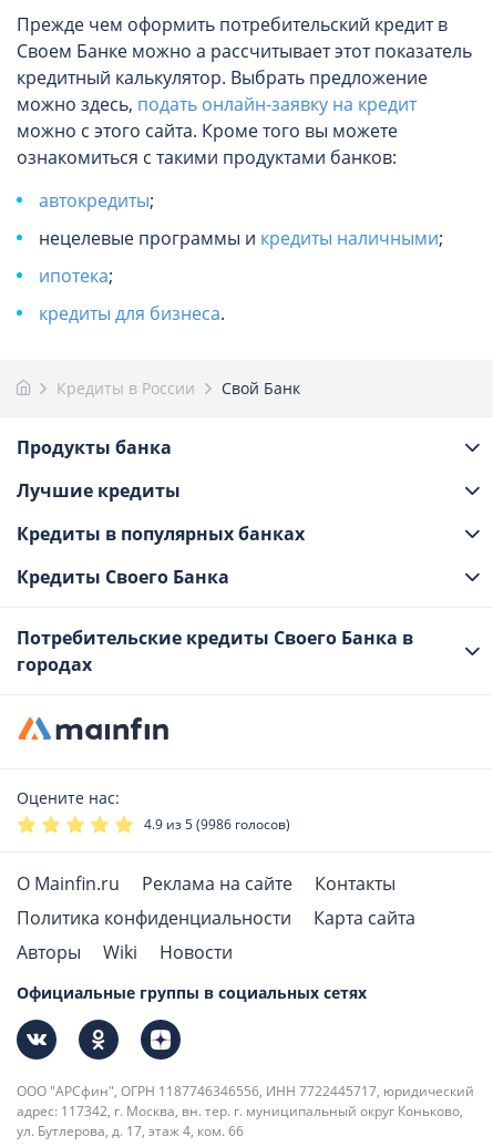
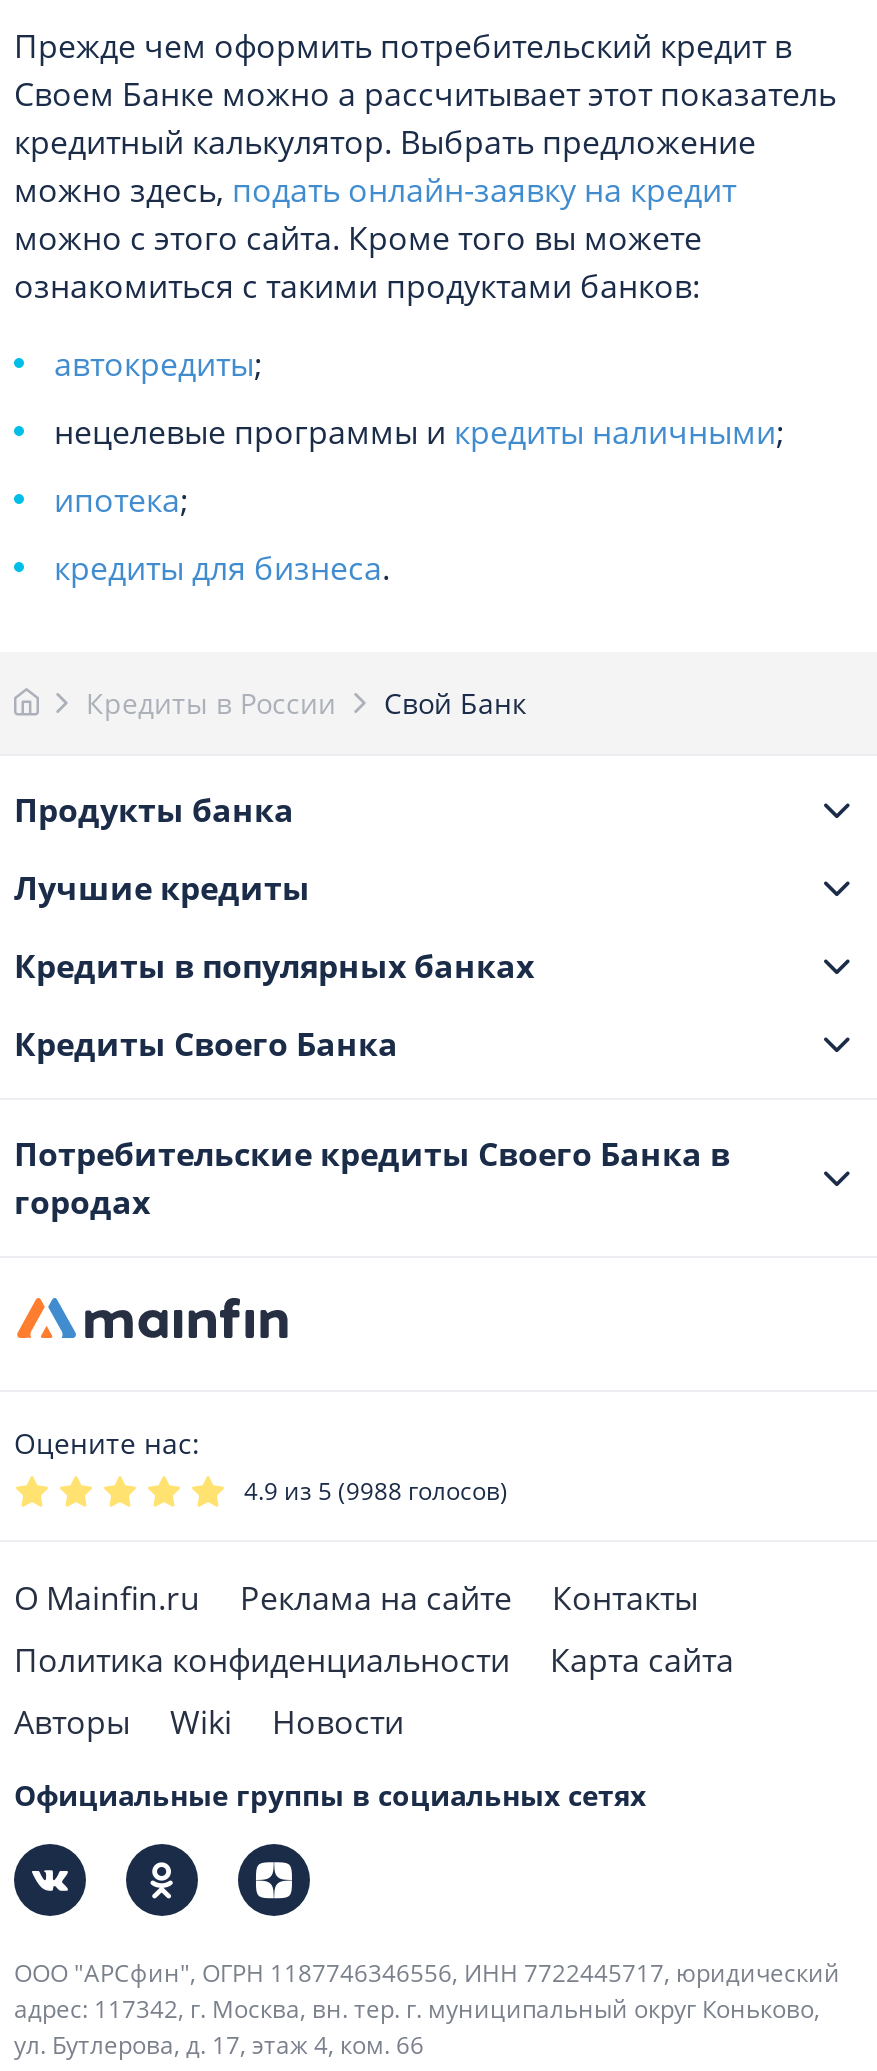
- 4.9 из 5 (9986 голосов)
+ 4.9 из 5 (9988 голосов)
